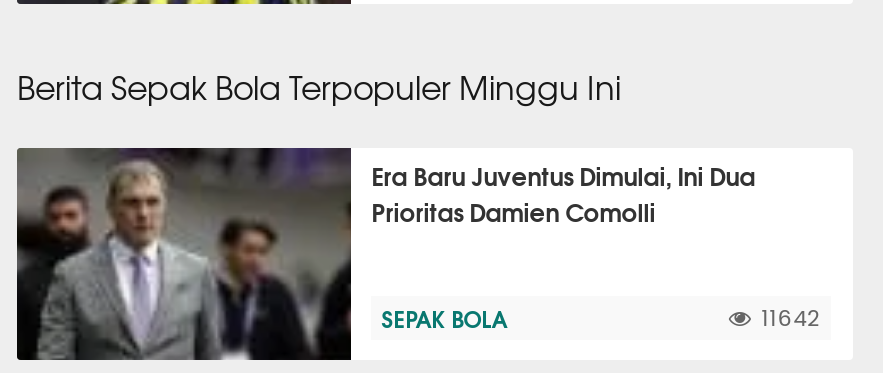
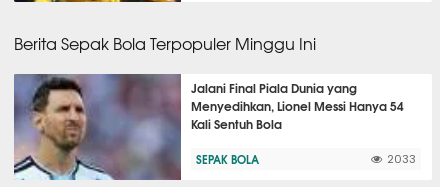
- [image]
- Era Baru Juventus Dimulai, Ini Dua
- Prioritas Damien Comolli
+ [image]
+ Jalani Final Piala Dunia yang
+ Menyedihkan, Lionel Messi Hanya 54
+ Kali Sentuh Bola

- 11642
+ 2033
